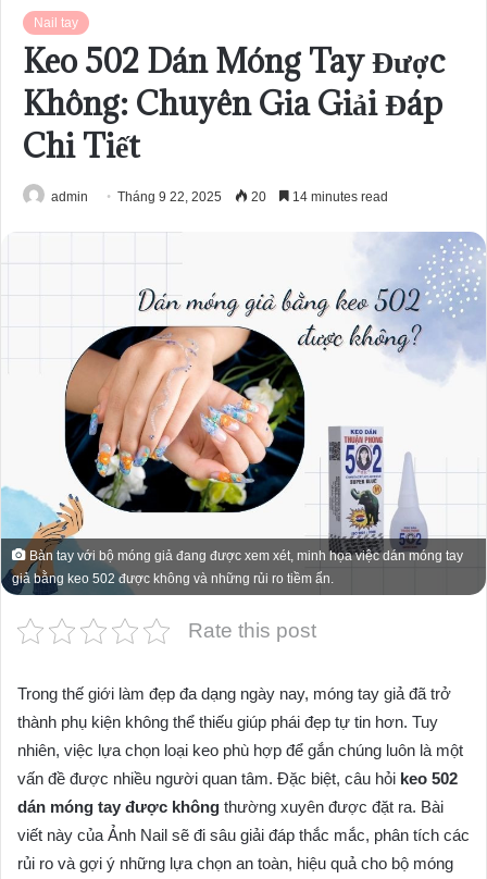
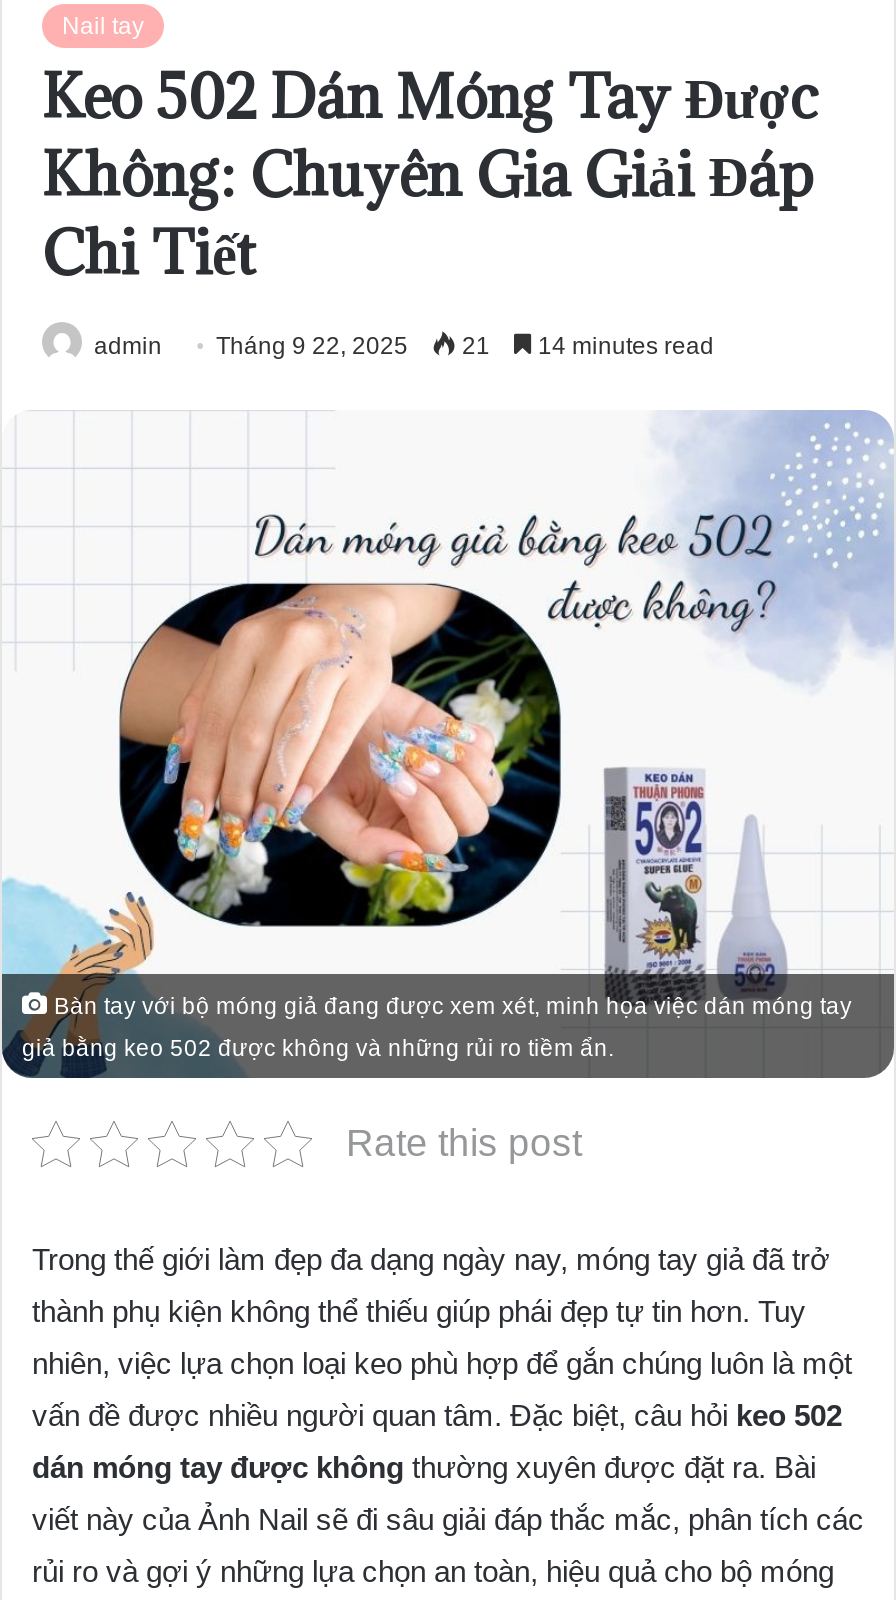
- admin Tháng 9 22, 2025 20 14 minutes read
+ admin Tháng 9 22, 2025 21 14 minutes read
